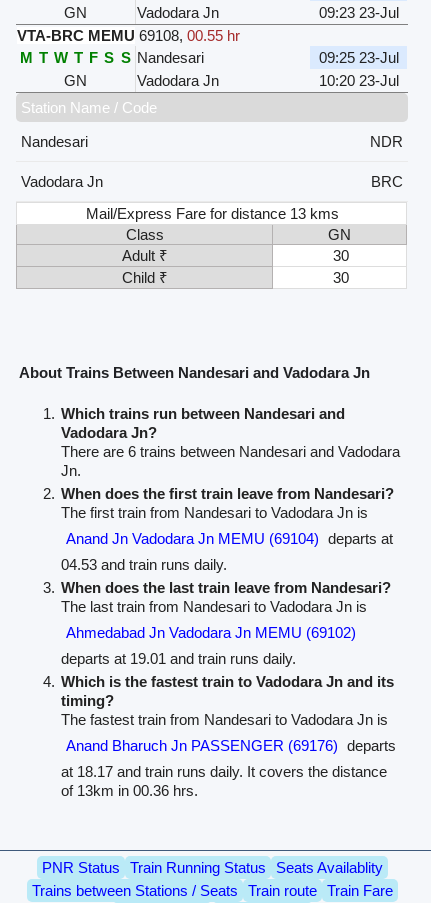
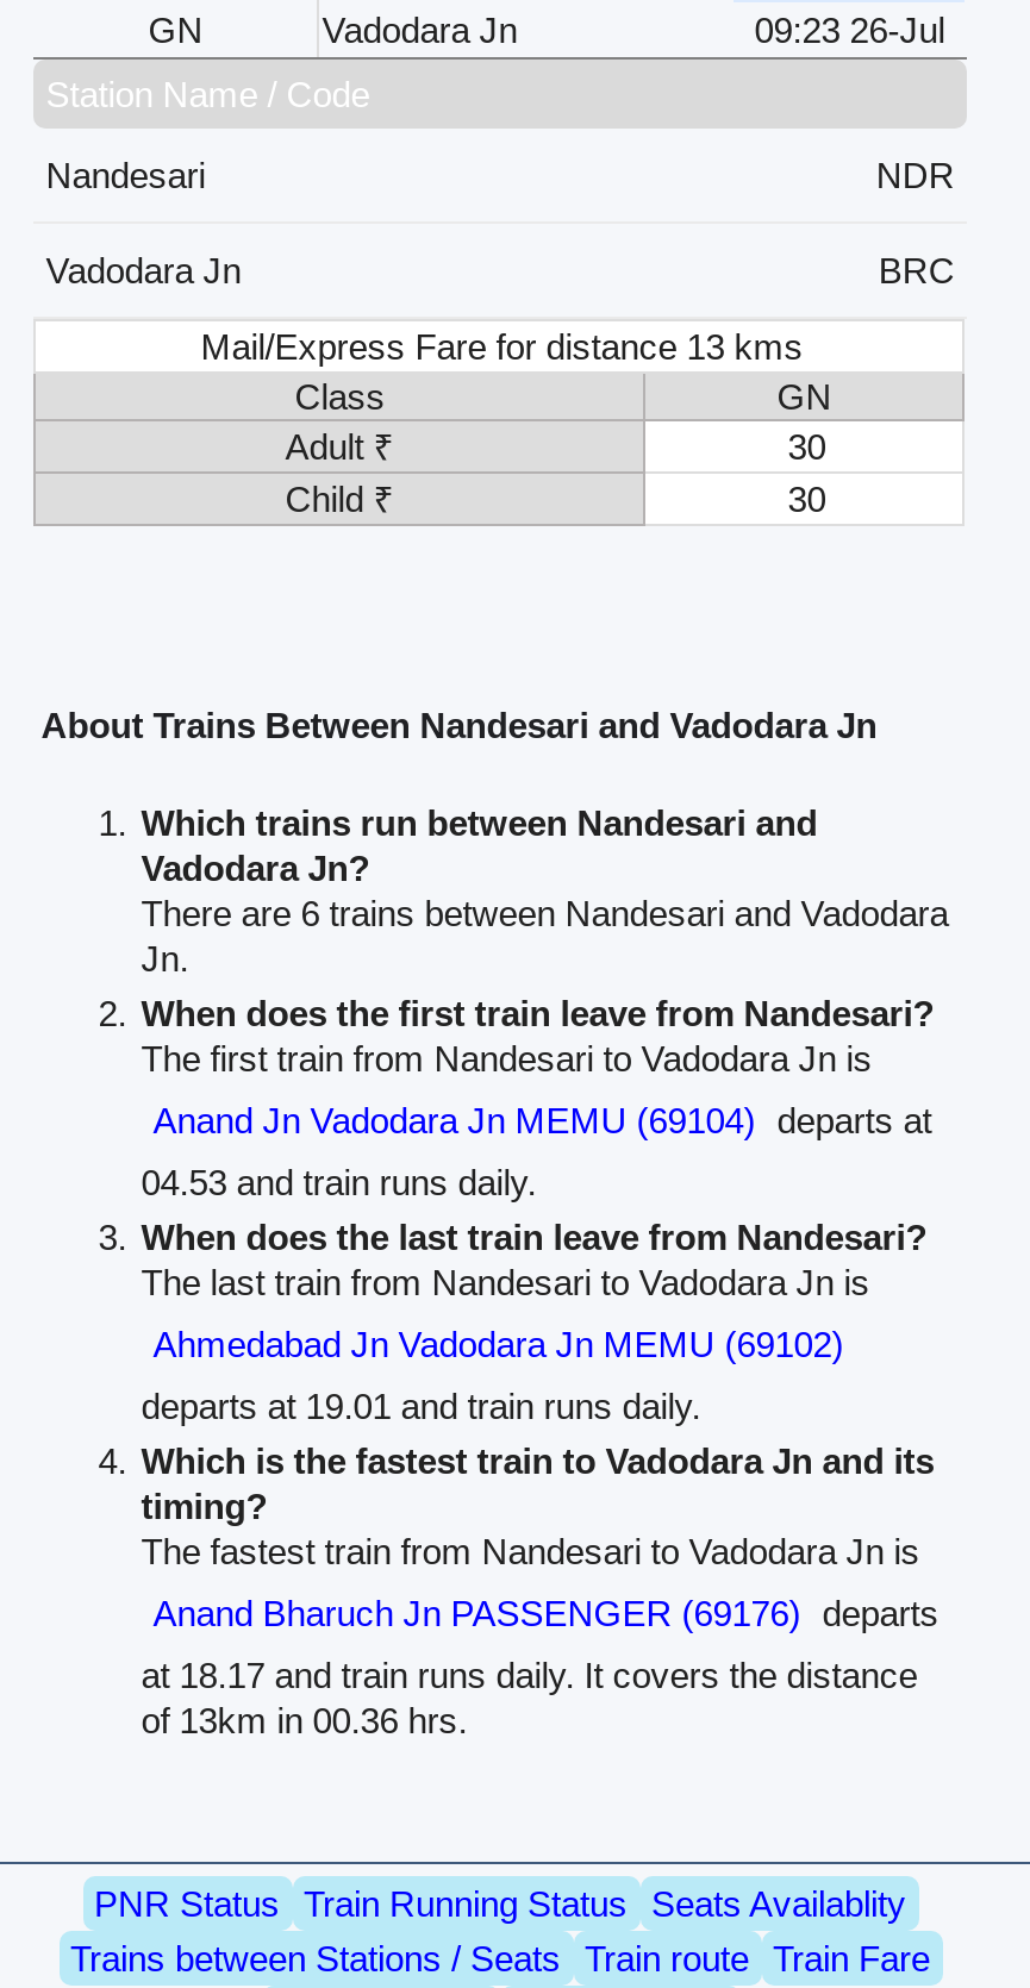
- 09:23 23-Jul
- VTA-BRC MEMU 69108, 00.55 hr
- M T W T F S S Nandesari
- 09:25 23-Jul
- GN
- Vadodara Jn
- 10:20 23-Jul
+ 09:23 26-Jul
